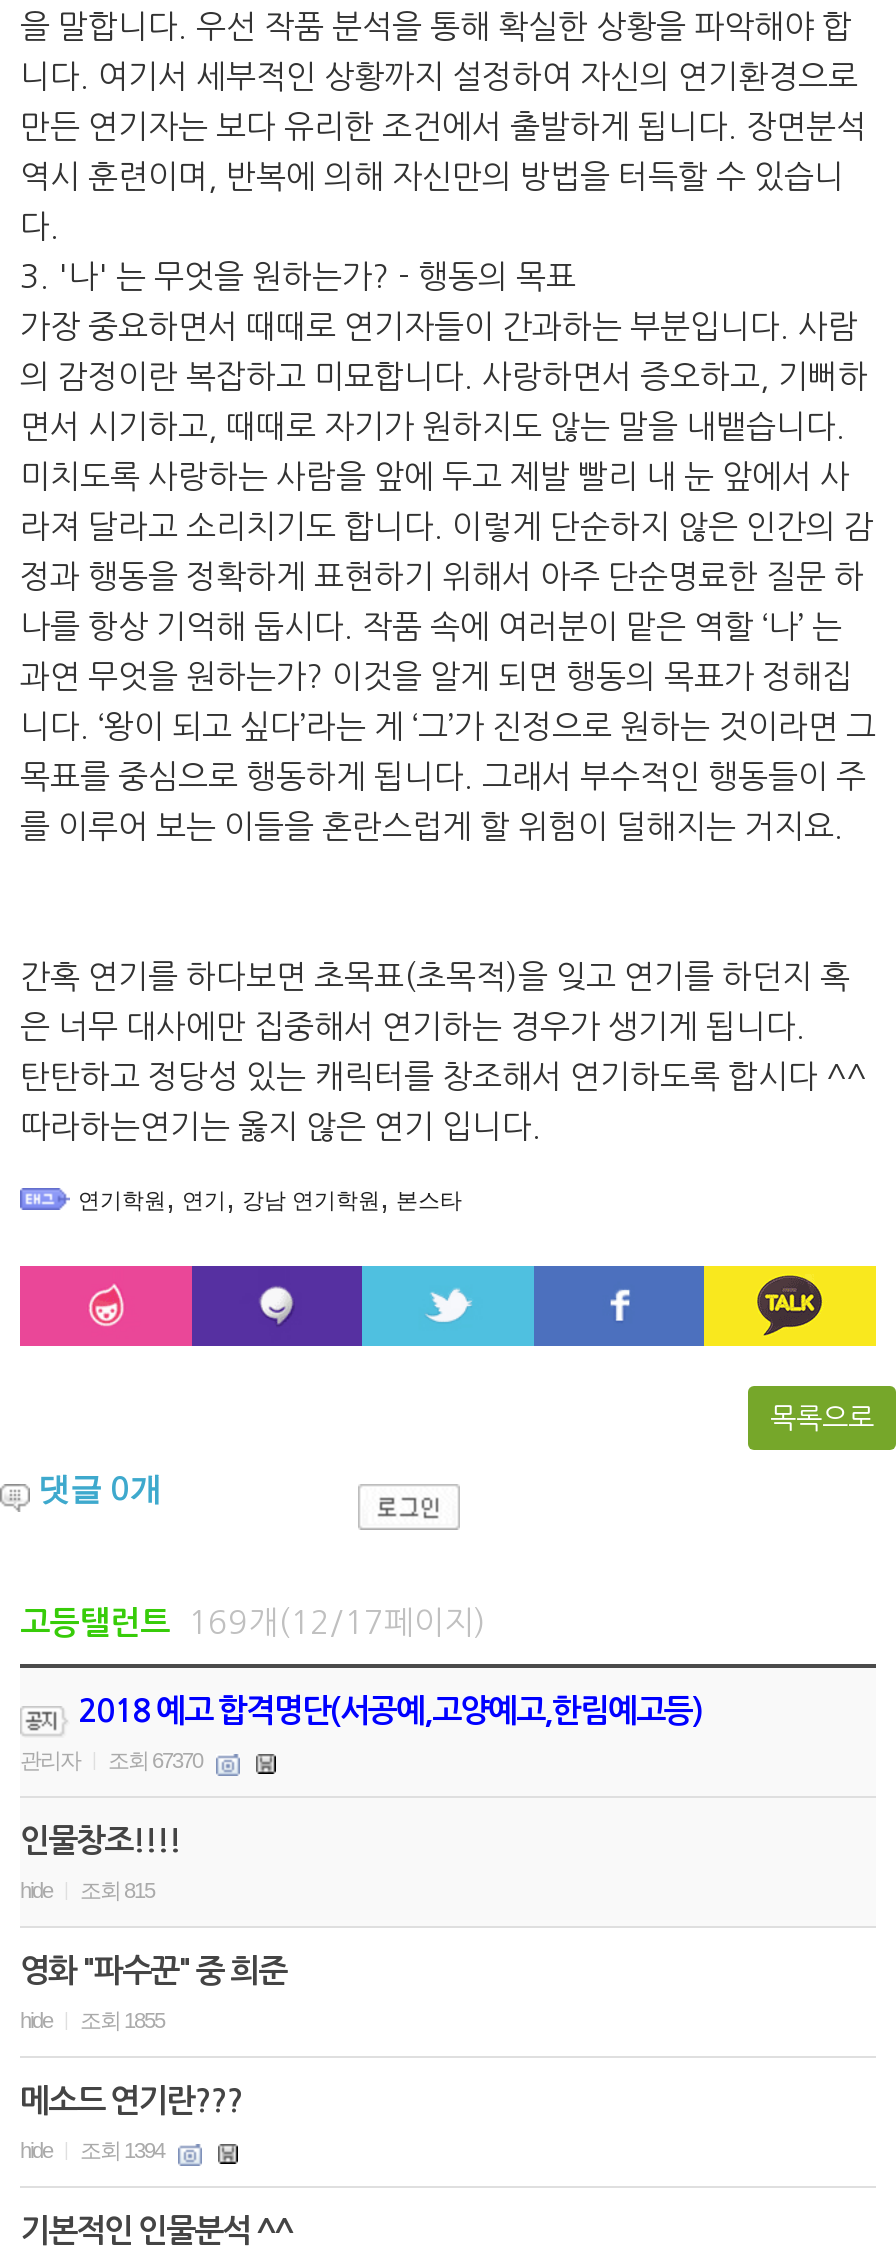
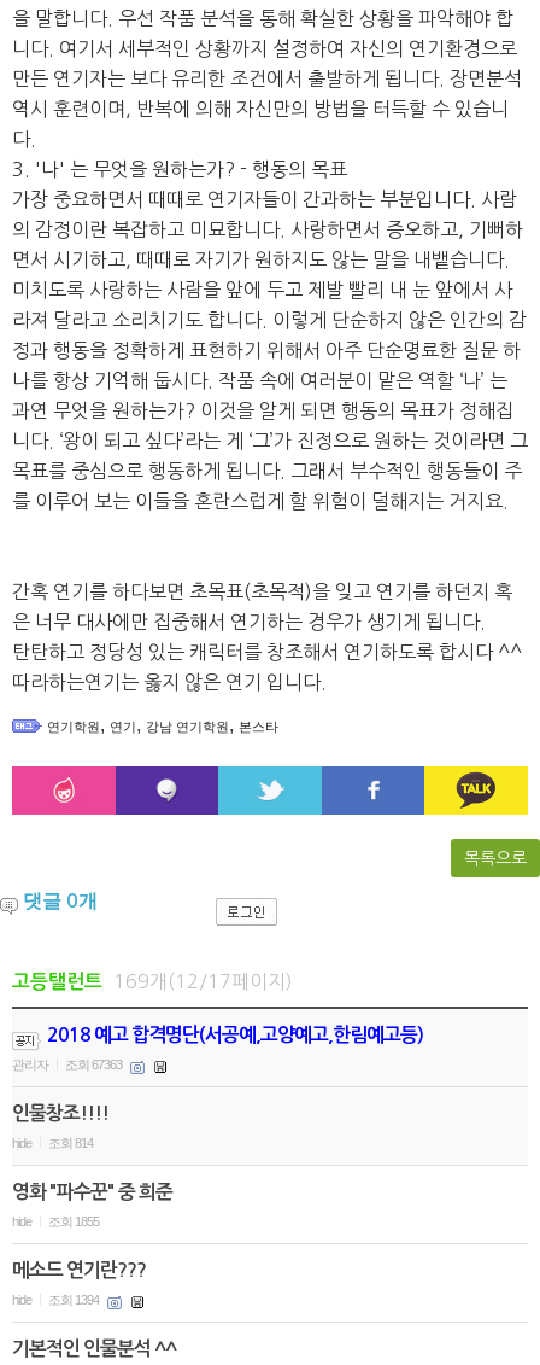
- 관리자 조회 67370
+ 관리자 조회 67363

- hide 조회 815
+ hide 조회 814
